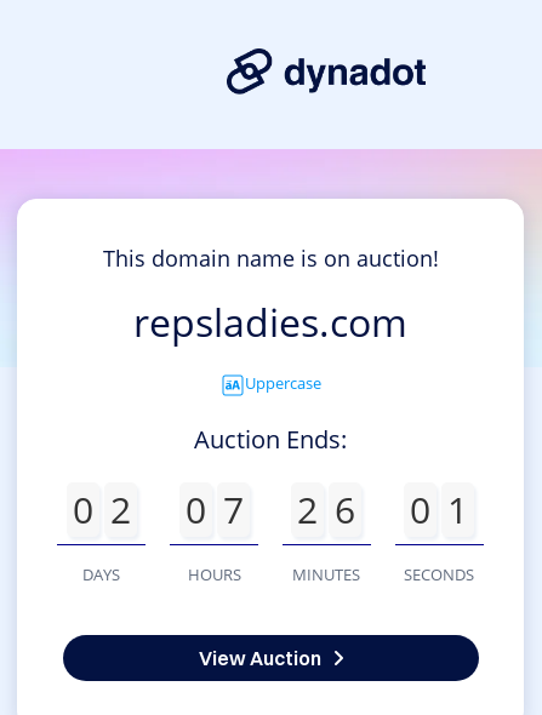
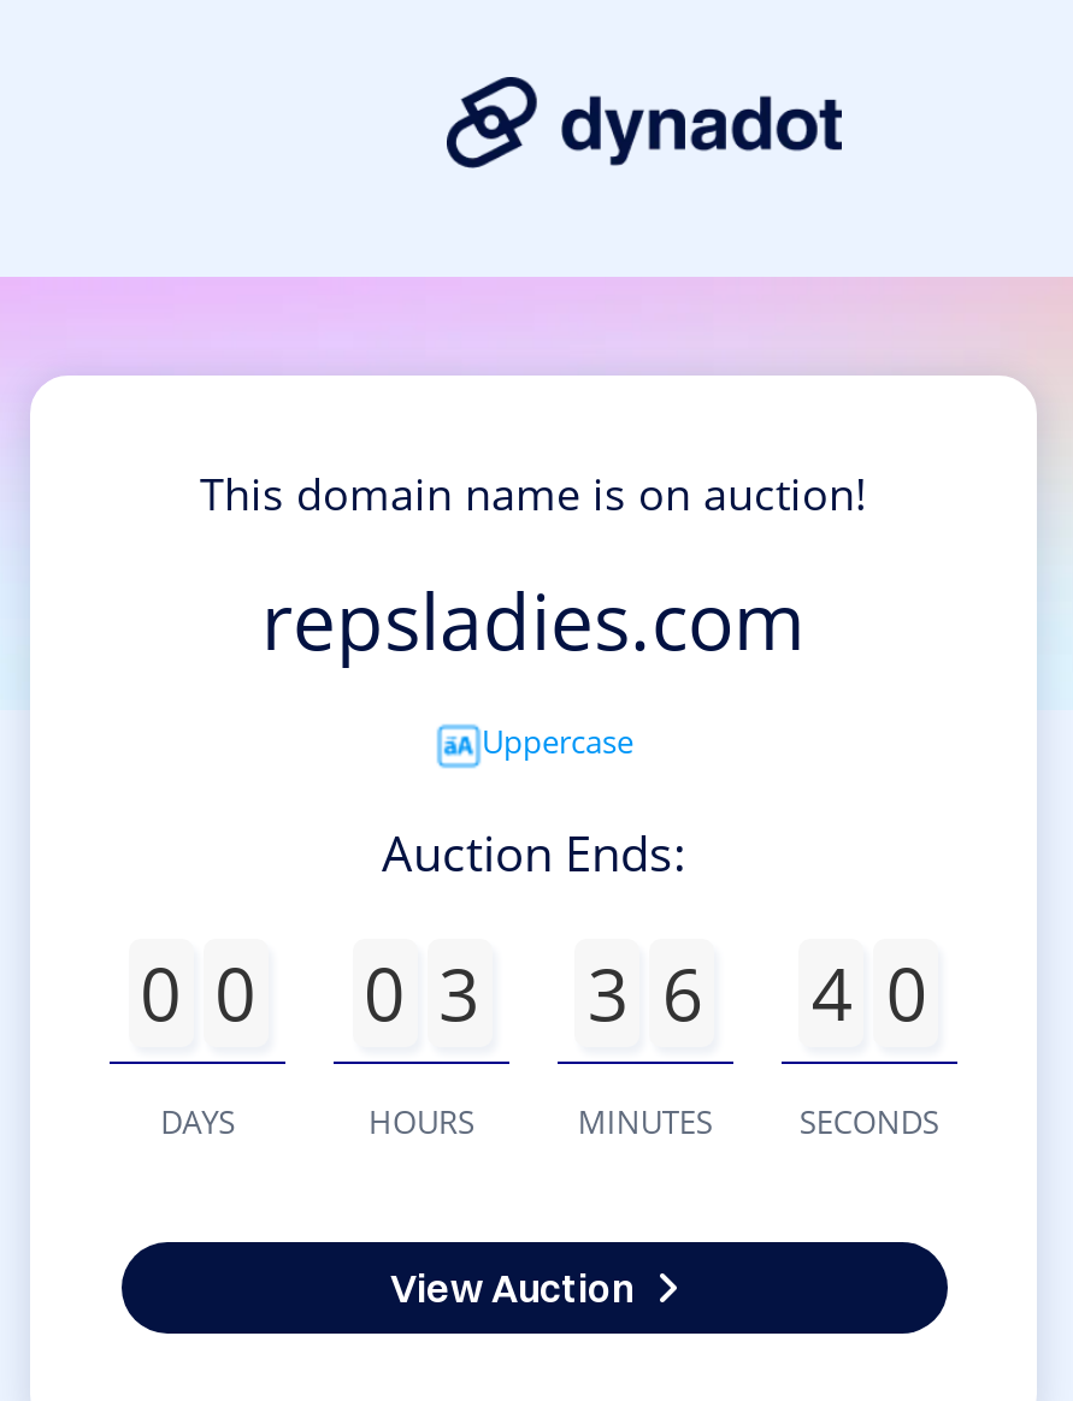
- 0 2
+ 0 0

- 0 7
+ 0 3

- 2 6
+ 3 6

- 0 1
+ 4 0
